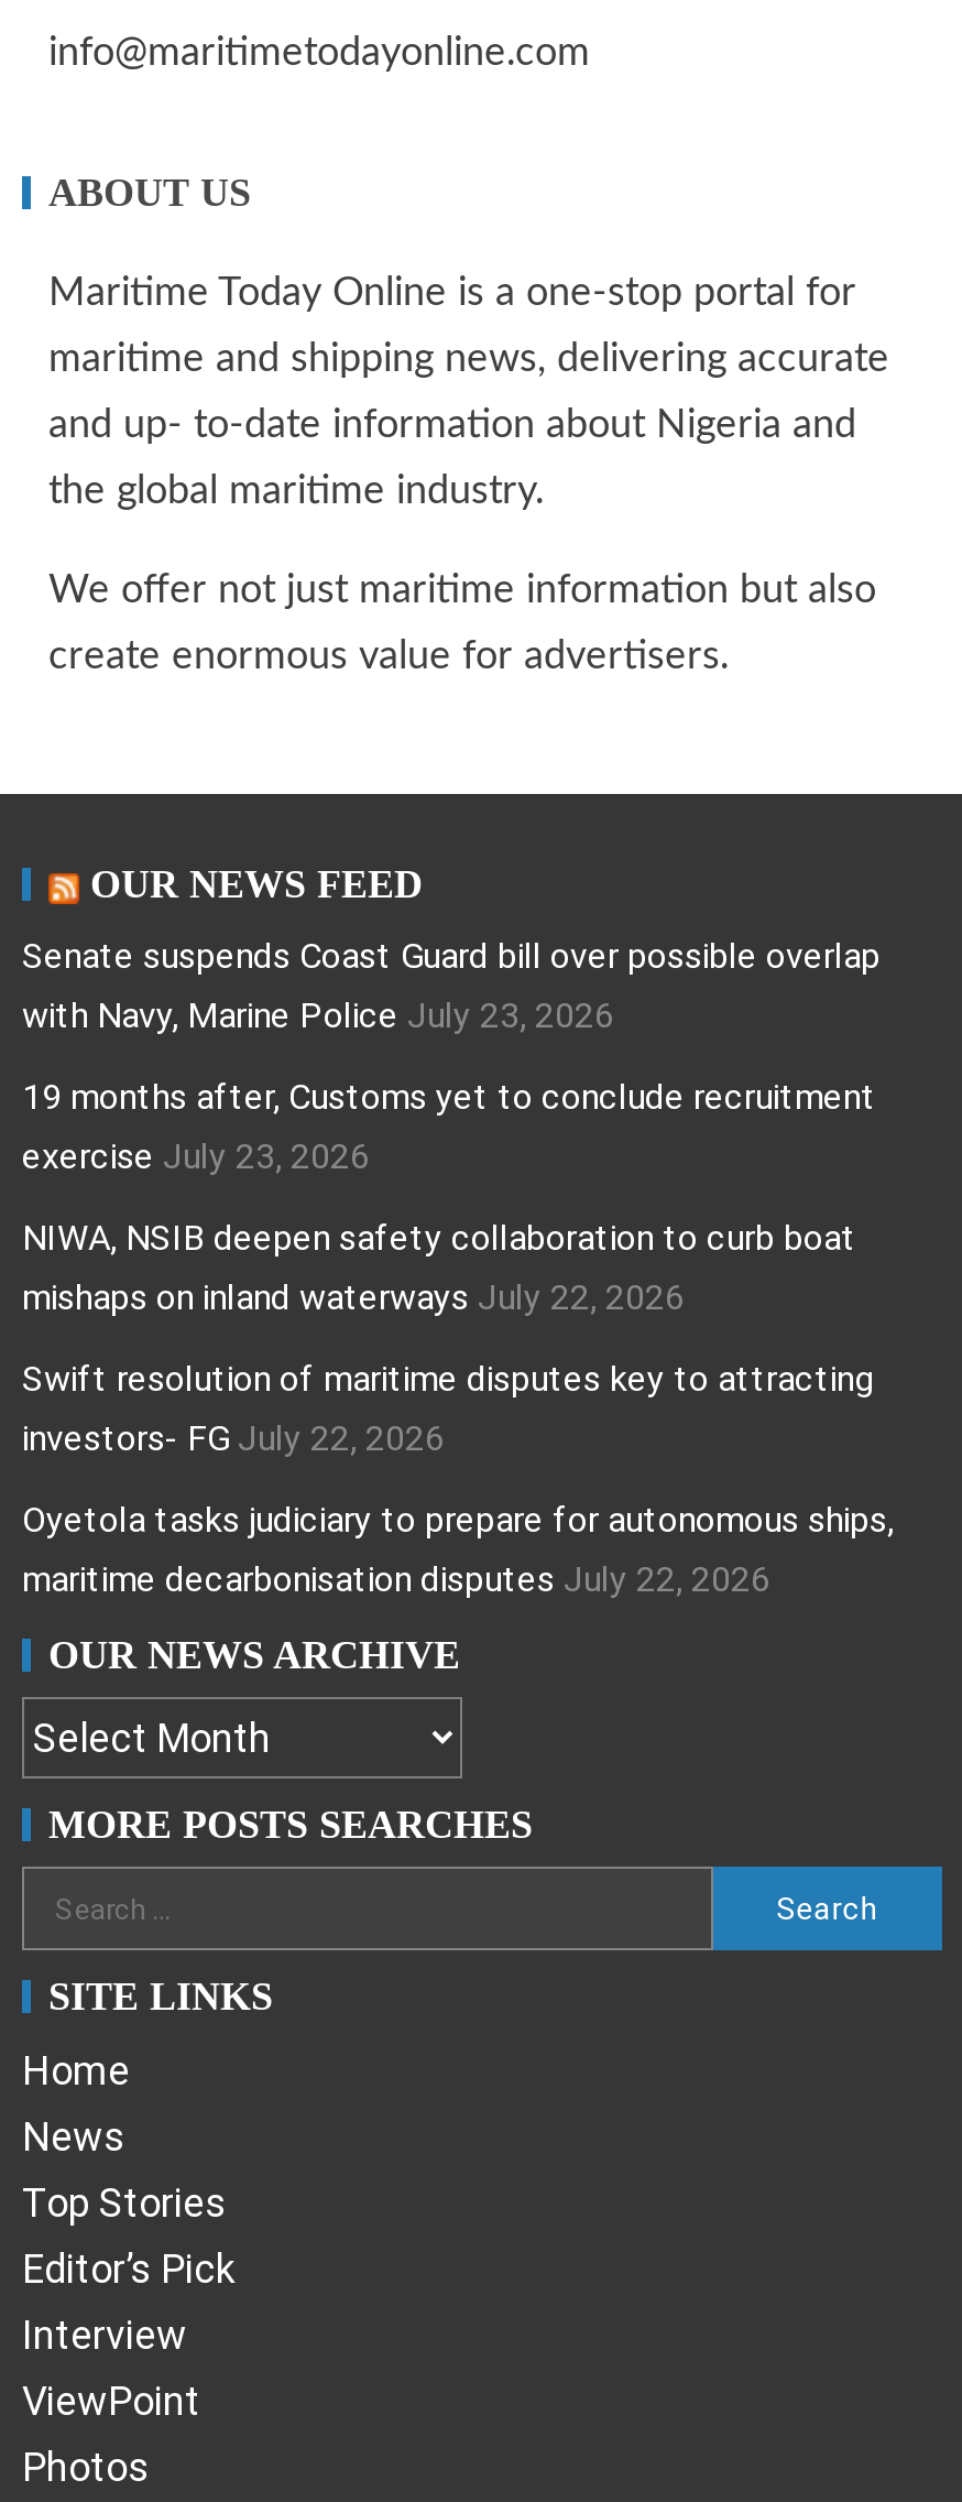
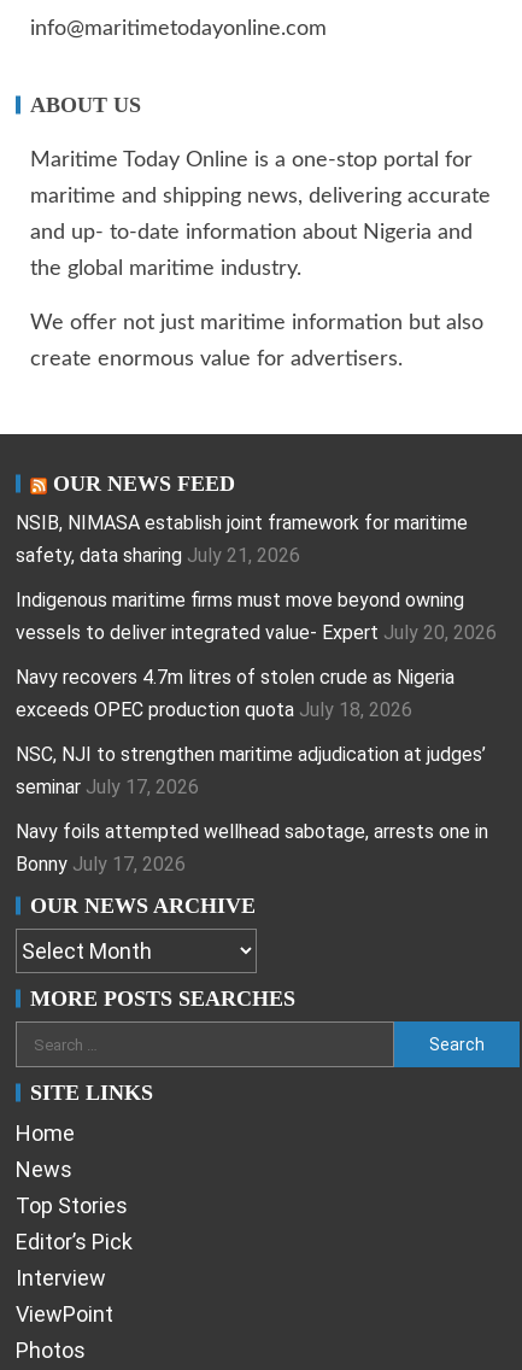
- Senate suspends Coast Guard bill over possible overlap
- with Navy, Marine Police July 23, 2026
+ NSIB, NIMASA establish joint framework for maritime
+ safety, data sharing July 21, 2026

- 19 months after, Customs yet to conclude recruitment
- exercise July 23, 2026
+ Indigenous maritime firms must move beyond owning
+ vessels to deliver integrated value- Expert July 20, 2026

- NIWA, NSIB deepen safety collaboration to curb boat
- mishaps on inland waterways July 22, 2026
+ Navy recovers 4.7m litres of stolen crude as Nigeria
+ exceeds OPEC production quota July 18, 2026

- Swift resolution of maritime disputes key to attracting
- investors- FG July 22, 2026
+ NSC, NJI to strengthen maritime adjudication at judges’
+ seminar July 17, 2026

- Oyetola tasks judiciary to prepare for autonomous ships,
- maritime decarbonisation disputes July 22, 2026
+ Navy foils attempted wellhead sabotage, arrests one in
+ Bonny July 17, 2026
